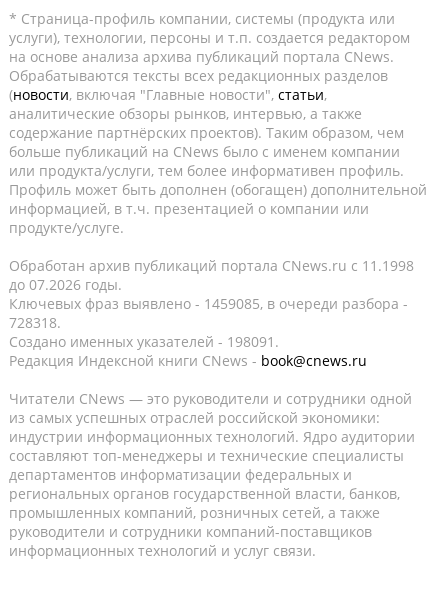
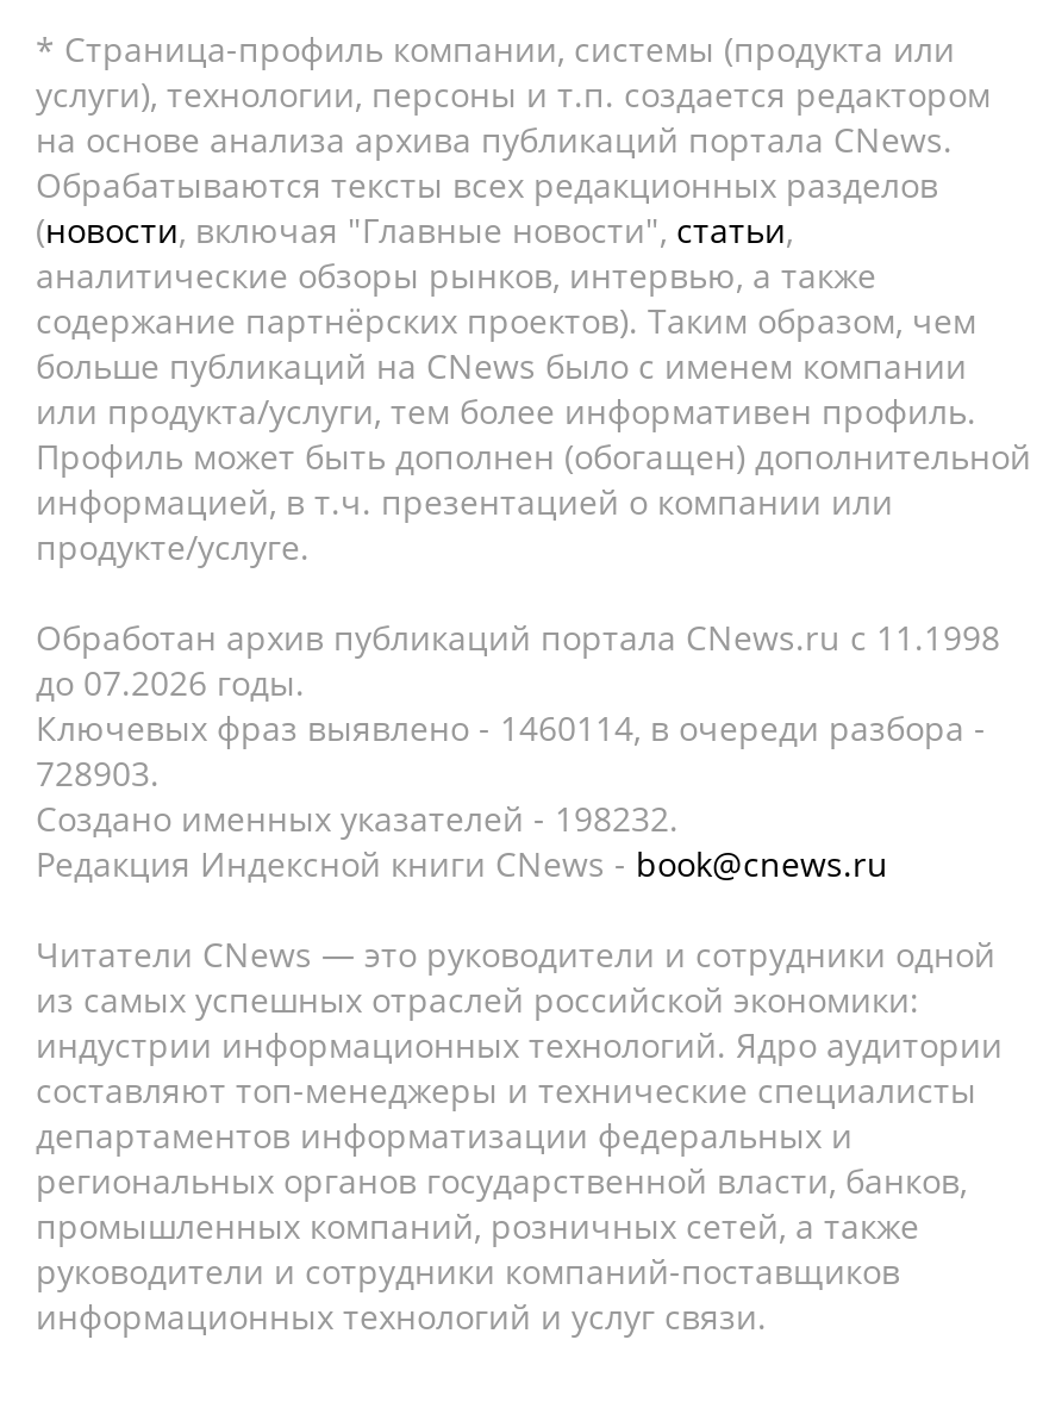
- Ключевых фраз выявлено - 1459085, в очереди разбора -
+ Ключевых фраз выявлено - 1460114, в очереди разбора -

- 728318.
+ 728903.

- Создано именных указателей - 198091.
+ Создано именных указателей - 198232.
